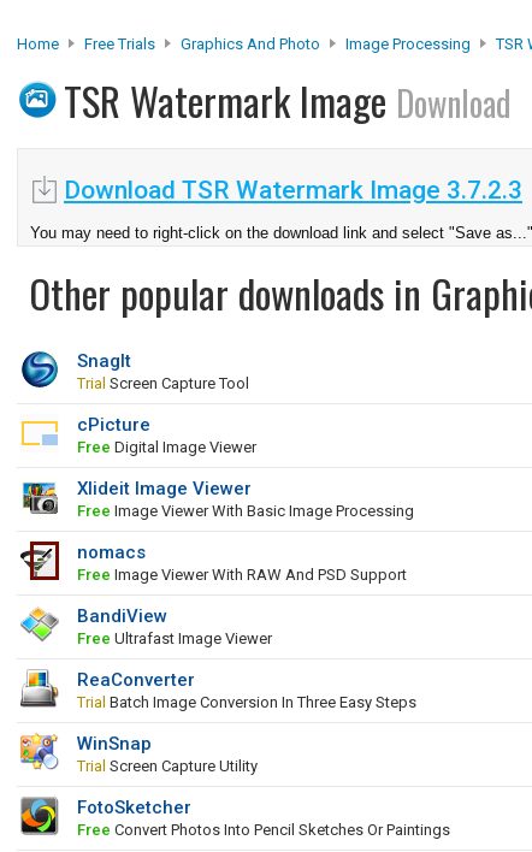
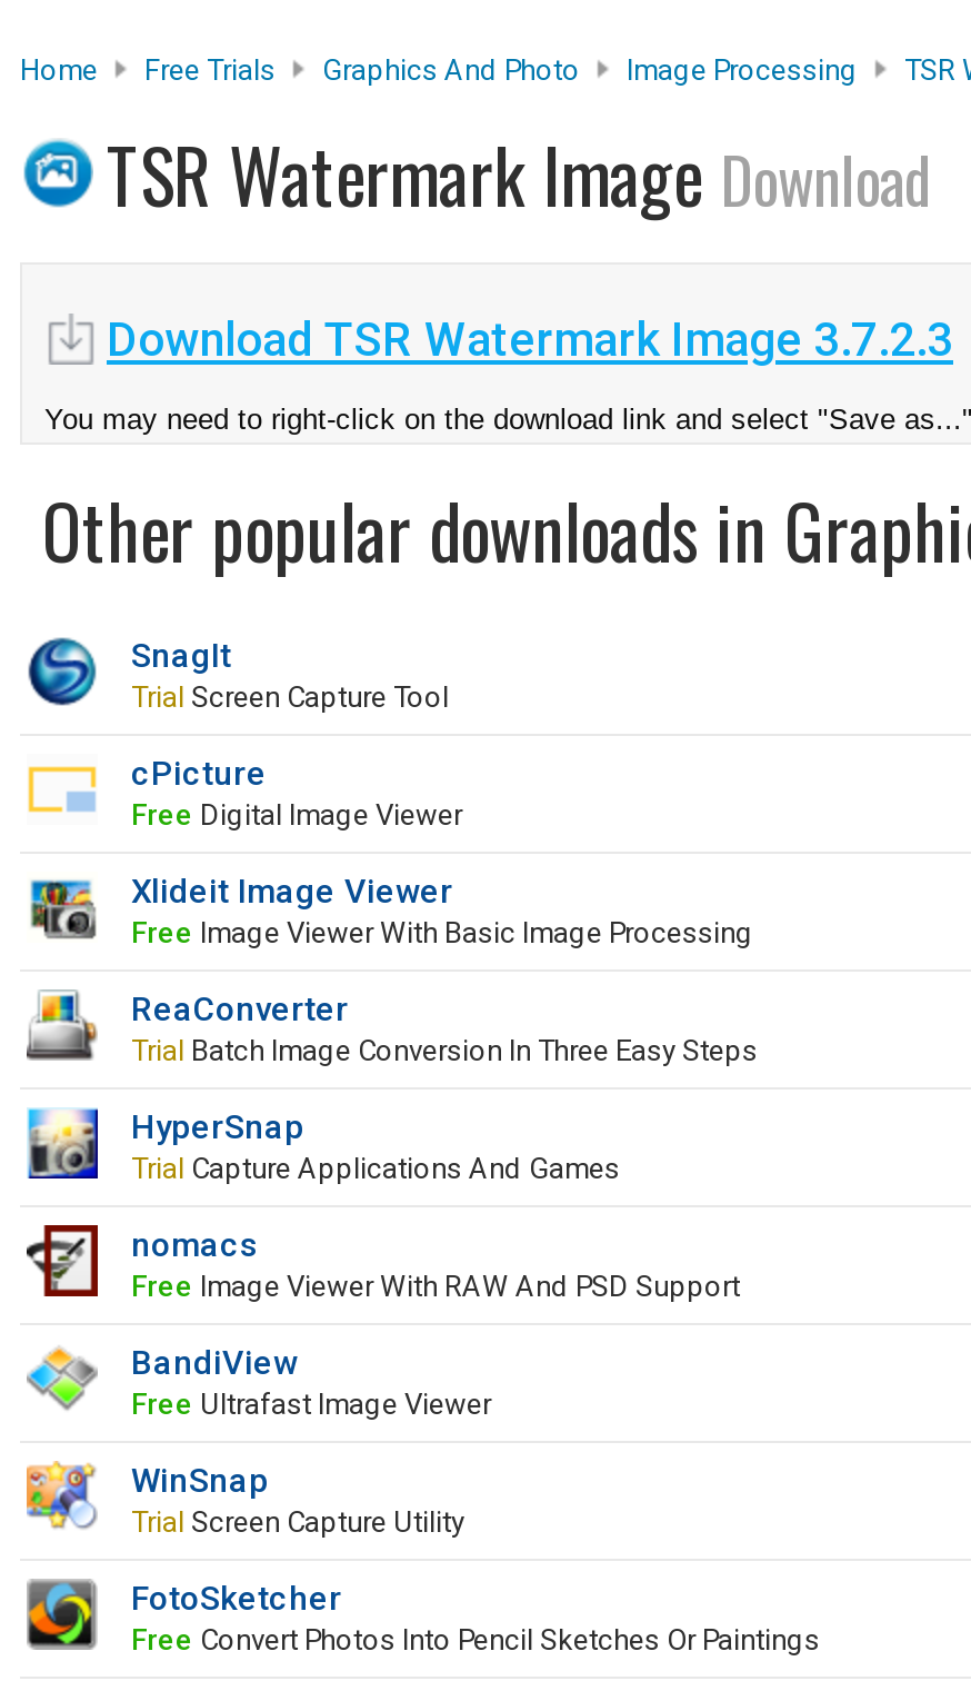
+ [image]
+ HyperSnap
+ Trial Capture Applications And Games

moved down: nomacs | Free Image Viewer With RAW And PSD Support | BandiView | Free Ultrafast Image Viewer

moved up: [image] | ReaConverter | Trial Batch Image Conversion In Three Easy Steps
